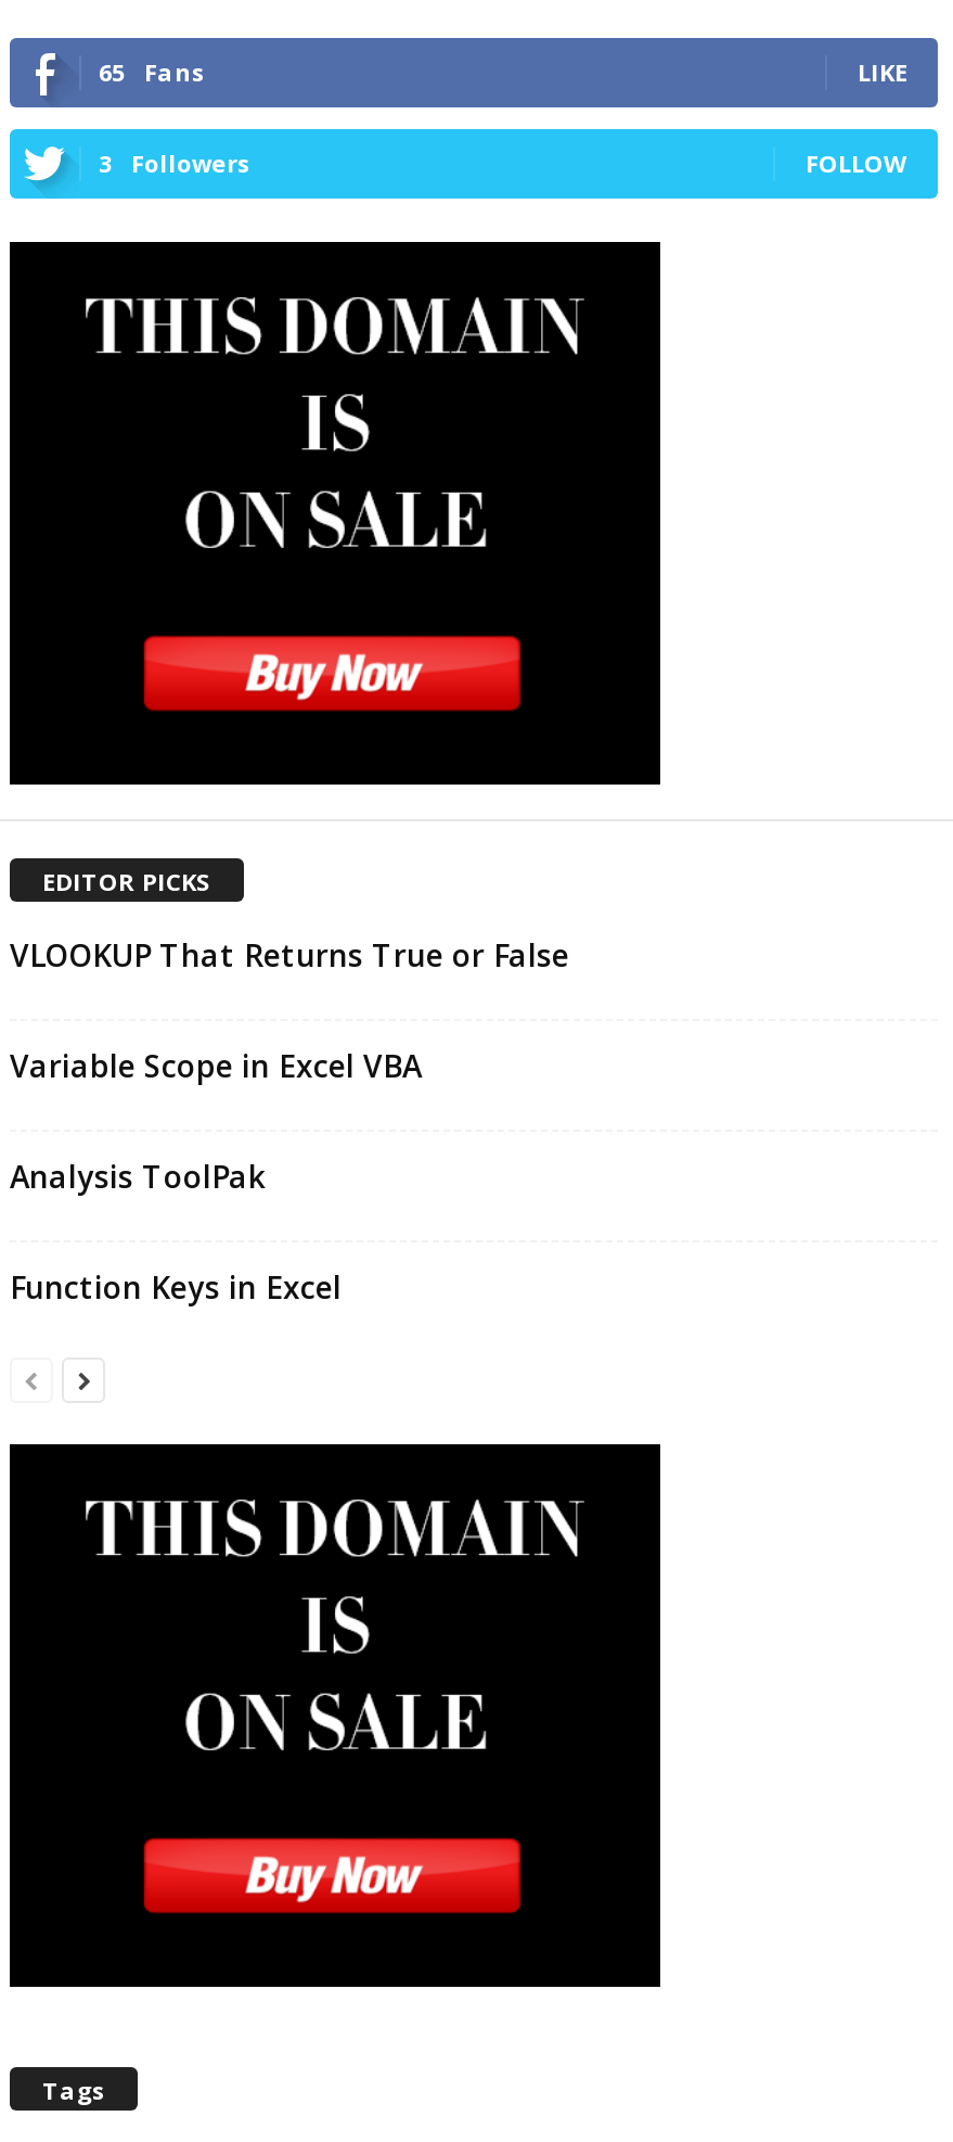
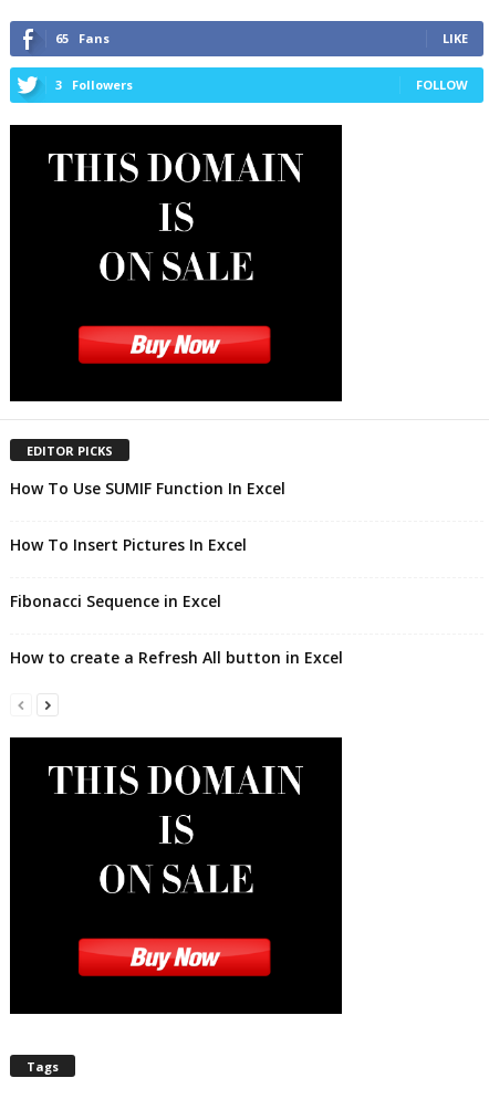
- VLOOKUP That Returns True or False
+ How To Use SUMIF Function In Excel

- Variable Scope in Excel VBA
+ How To Insert Pictures In Excel

- Analysis ToolPak
+ Fibonacci Sequence in Excel

- Function Keys in Excel
+ How to create a Refresh All button in Excel
